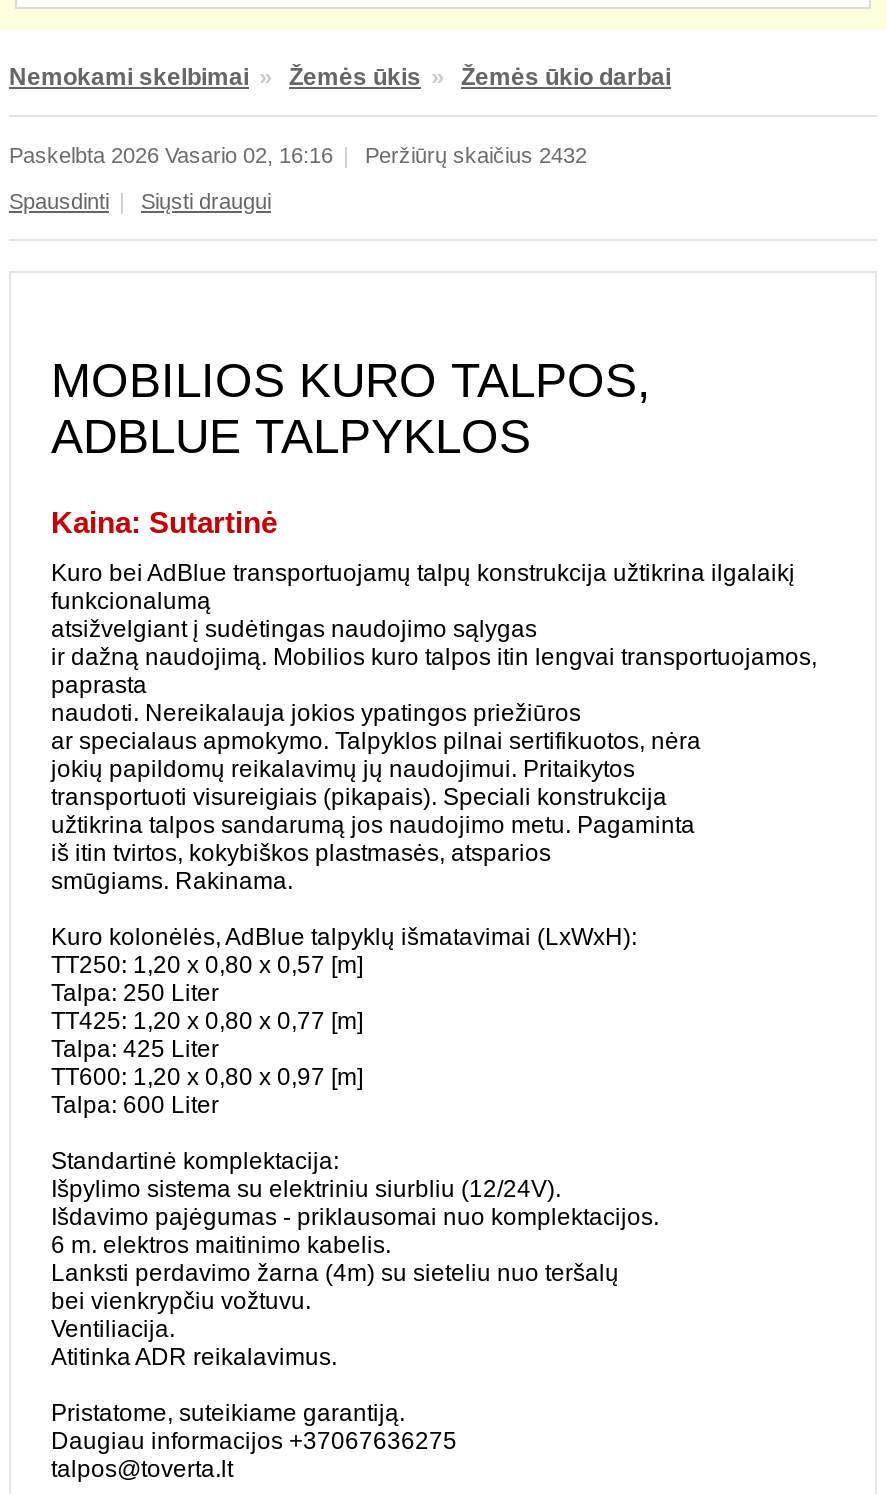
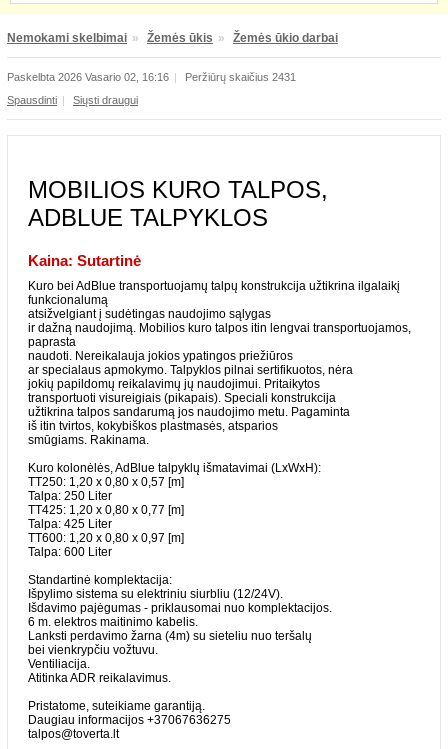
- Peržiūrų skaičius 2432
+ Peržiūrų skaičius 2431
